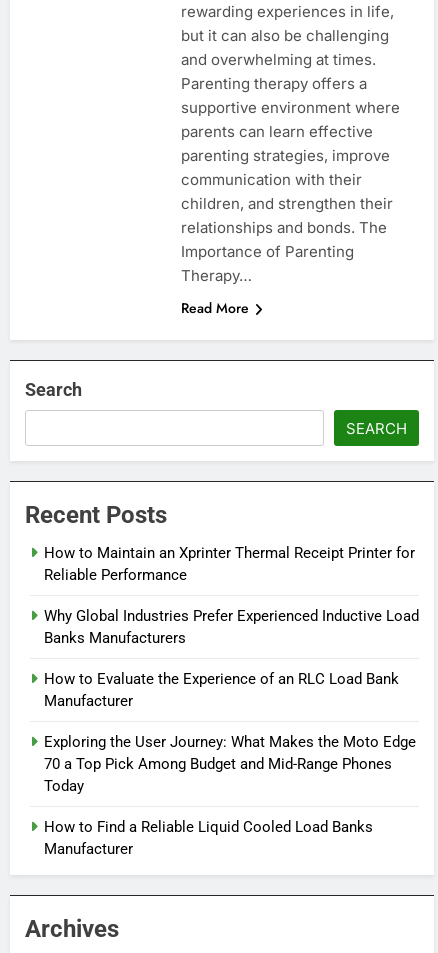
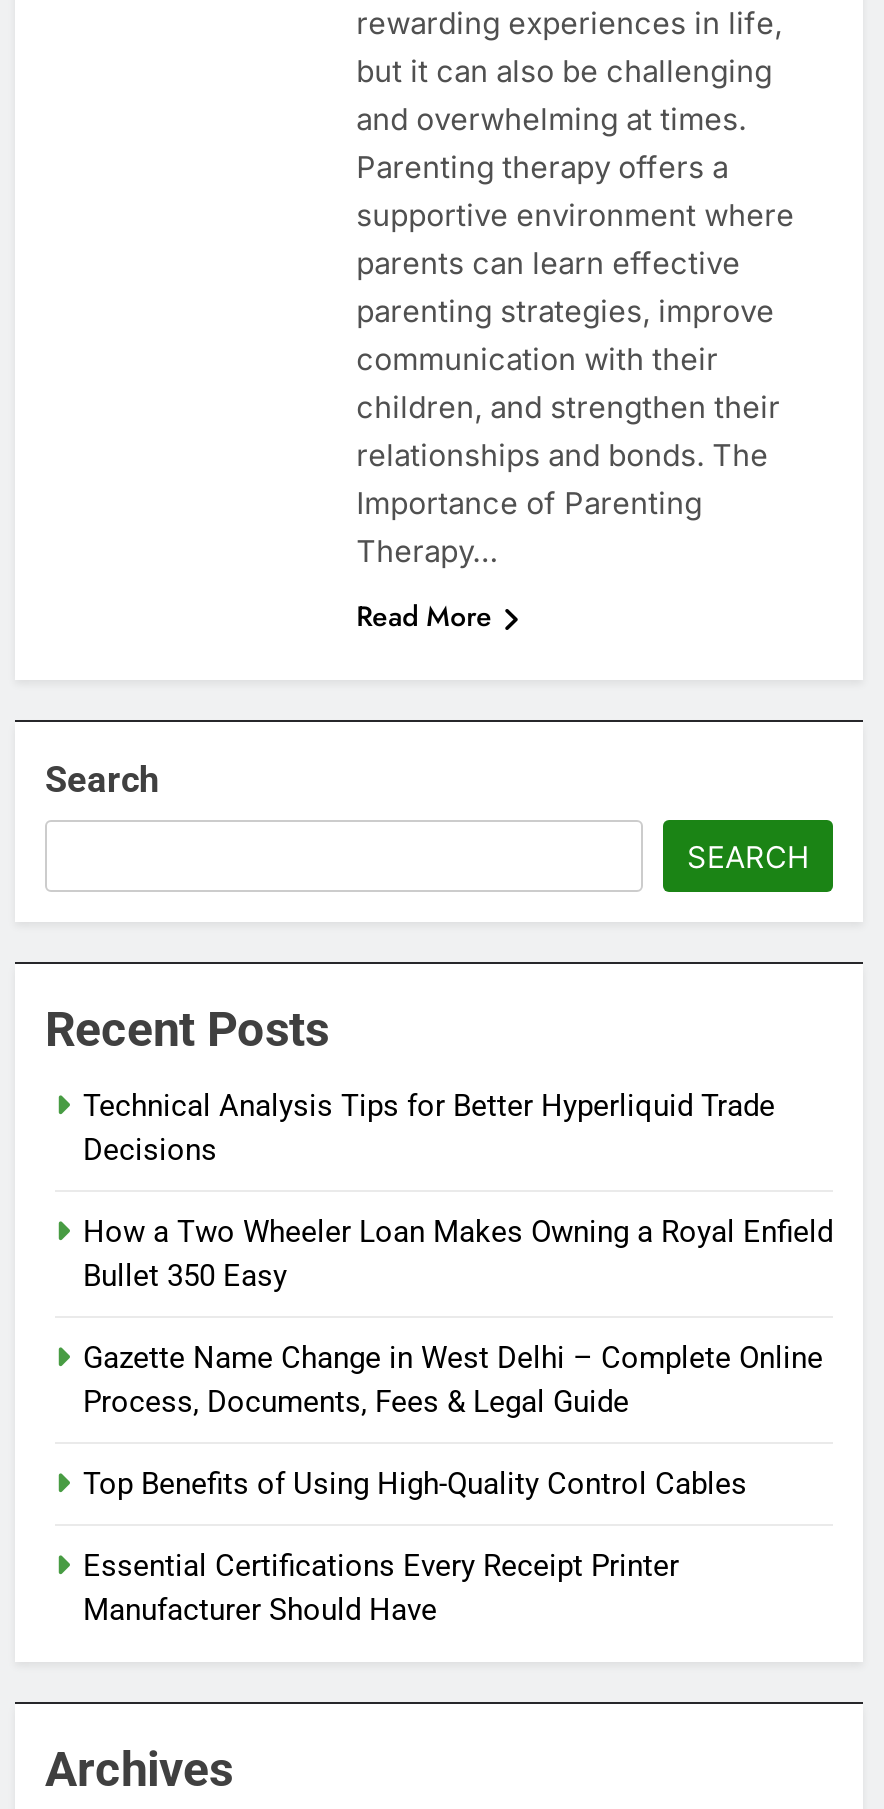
- How to Maintain an Xprinter Thermal Receipt Printer for
- Reliable Performance
+ Technical Analysis Tips for Better Hyperliquid Trade
+ Decisions

- Why Global Industries Prefer Experienced Inductive Load
- Banks Manufacturers
+ How a Two Wheeler Loan Makes Owning a Royal Enfield
+ Bullet 350 Easy

- How to Evaluate the Experience of an RLC Load Bank
- Manufacturer
+ Gazette Name Change in West Delhi – Complete Online
+ Process, Documents, Fees & Legal Guide

- Exploring the User Journey: What Makes the Moto Edge
- 70 a Top Pick Among Budget and Mid-Range Phones
- Today
+ Top Benefits of Using High-Quality Control Cables

- How to Find a Reliable Liquid Cooled Load Banks
- Manufacturer
+ Essential Certifications Every Receipt Printer
+ Manufacturer Should Have
